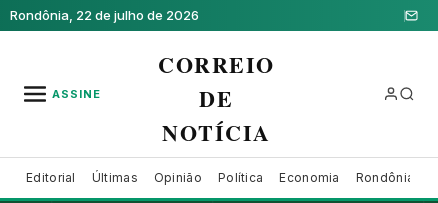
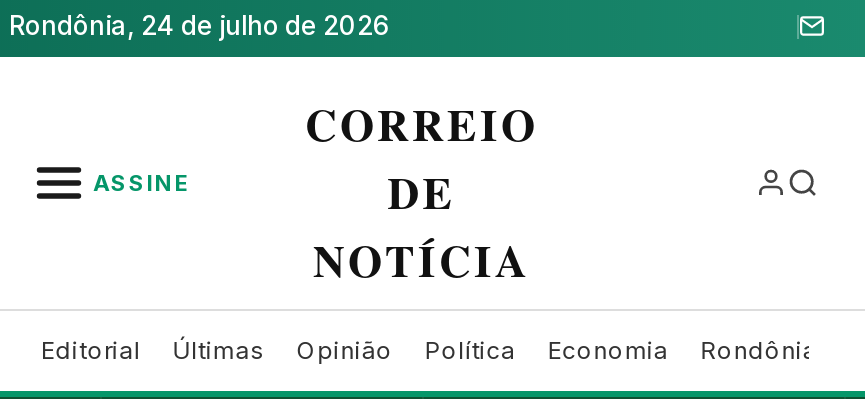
- Rondônia, 22 de julho de 2026
+ Rondônia, 24 de julho de 2026
